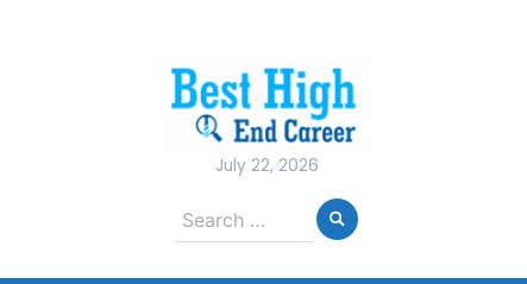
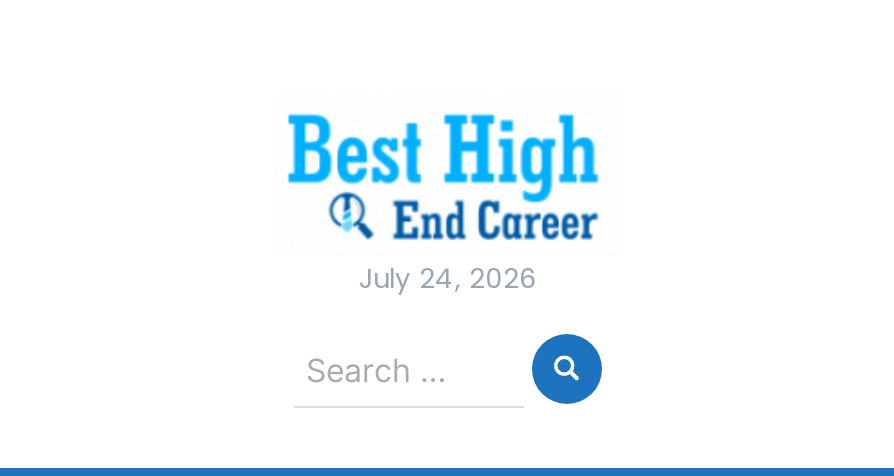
- July 22, 2026
+ July 24, 2026
